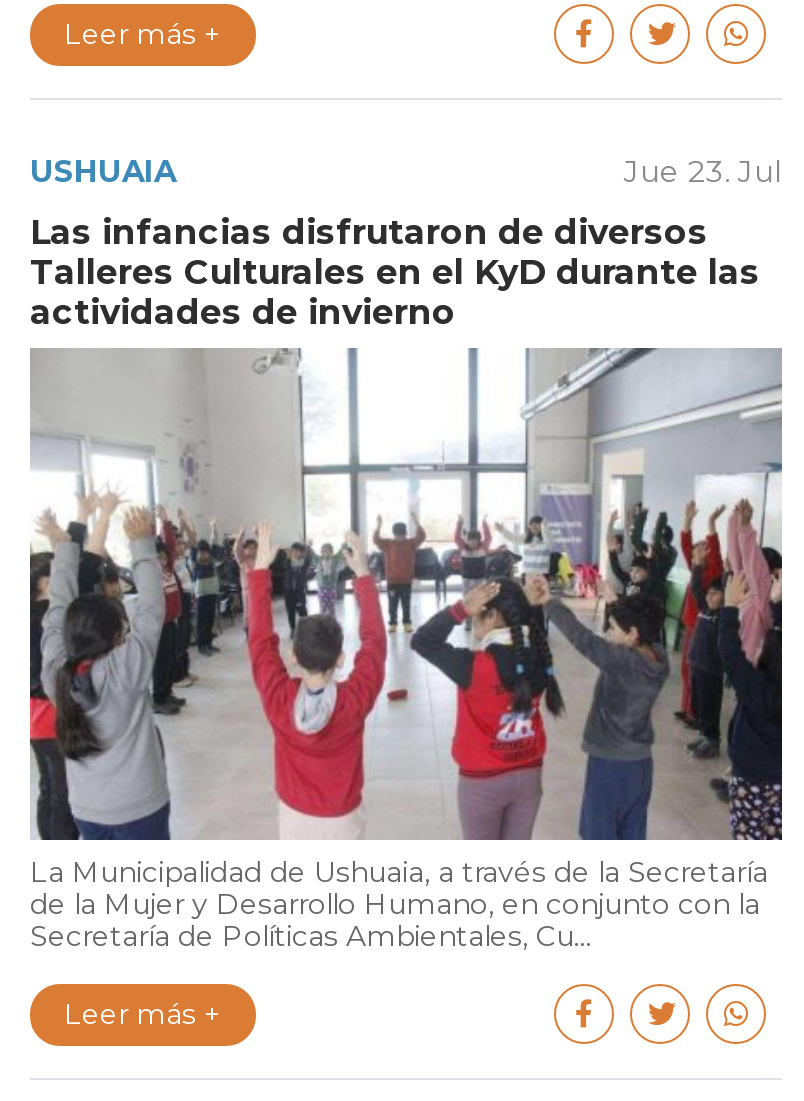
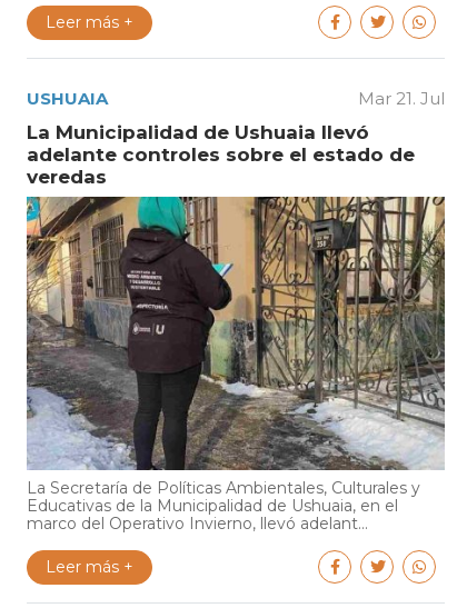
- Jue 23. Jul
+ Mar 21. Jul

- Las infancias disfrutaron de diversos
- Talleres Culturales en el KyD durante las
- actividades de invierno
+ La Municipalidad de Ushuaia llevó
+ adelante controles sobre el estado de
+ veredas

- [image]
- La Municipalidad de Ushuaia, a través de la Secretaría
- de la Mujer y Desarrollo Humano, en conjunto con la
- Secretaría de Políticas Ambientales, Cu...
+ [image]
+ La Secretaría de Políticas Ambientales, Culturales y
+ Educativas de la Municipalidad de Ushuaia, en el
+ marco del Operativo Invierno, llevó adelant...
